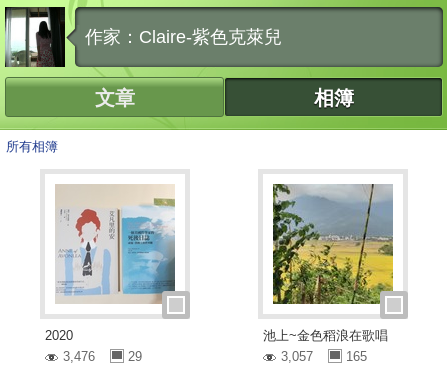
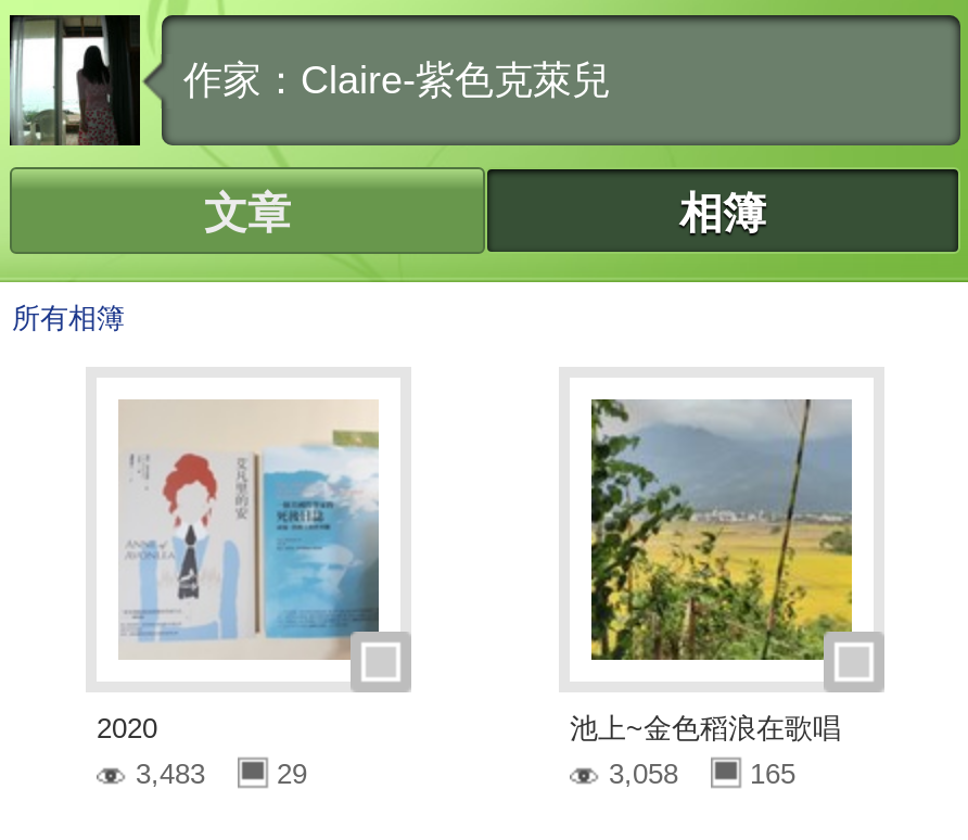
- 3,476
+ 3,483

- 3,057
+ 3,058
